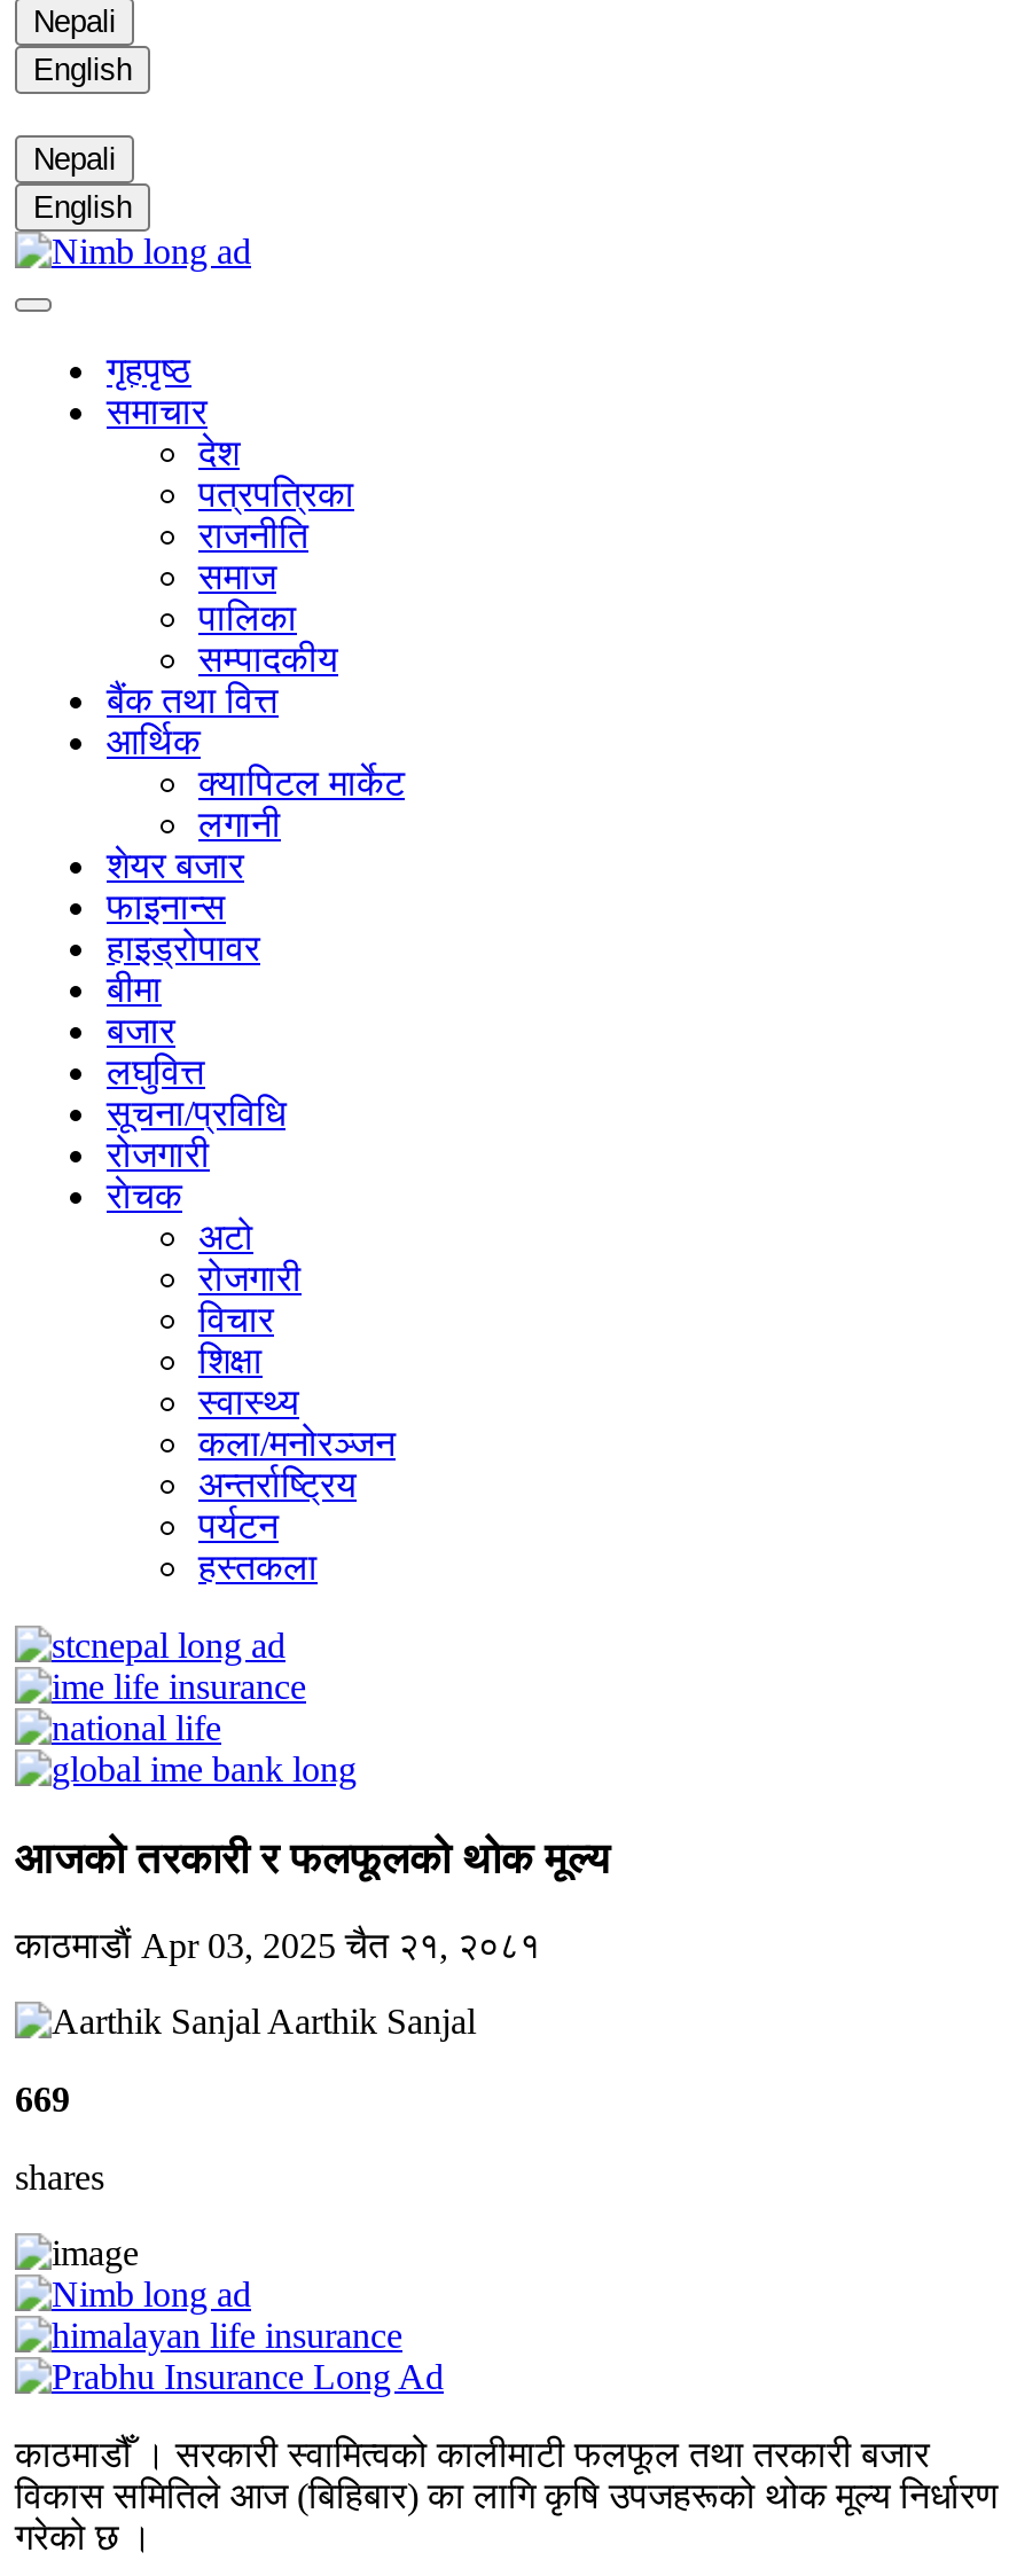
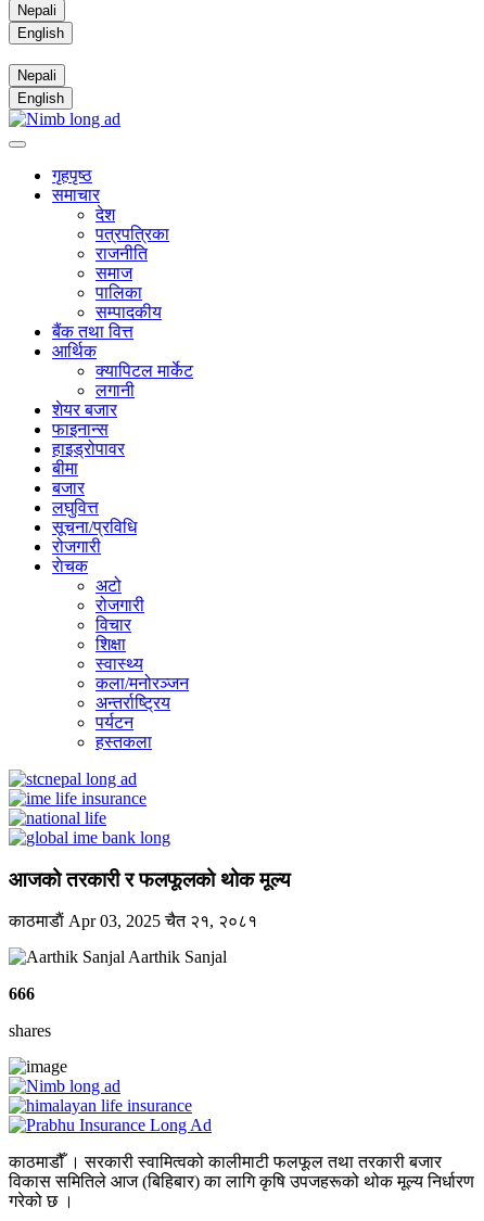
- 669
+ 666
